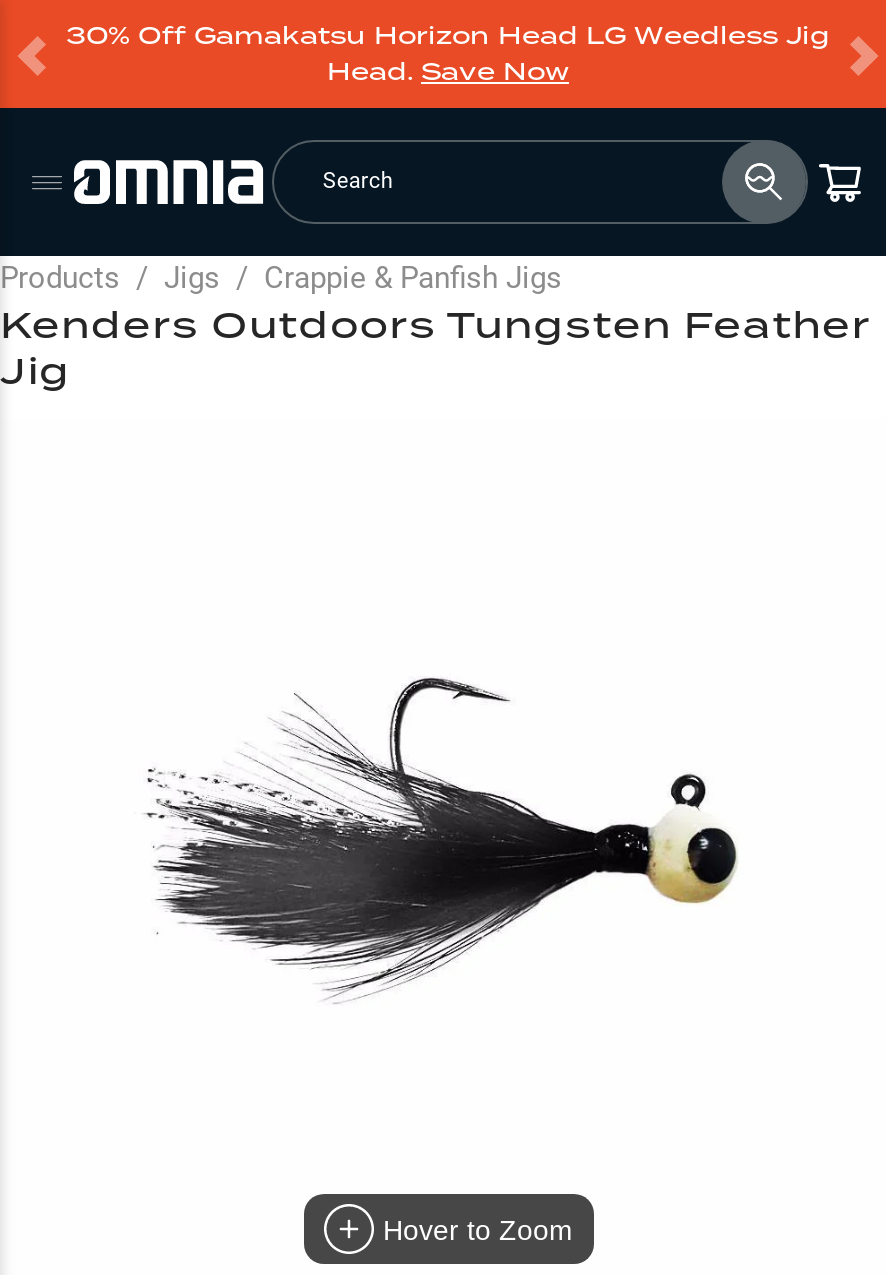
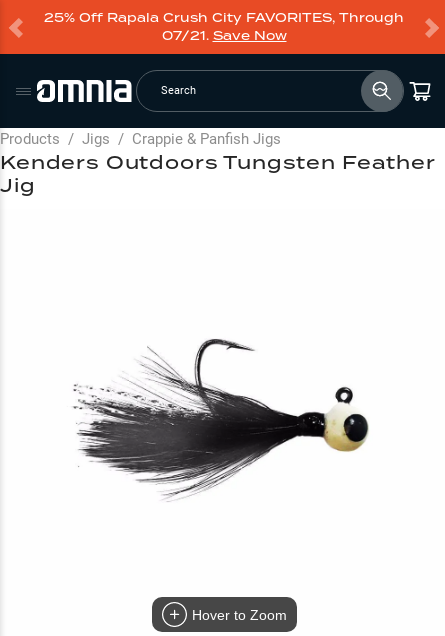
- 30% Off Gamakatsu Horizon Head LG Weedless Jig
- Head. Save Now
+ 25% Off Rapala Crush City FAVORITES, Through
+ 07/21. Save Now
